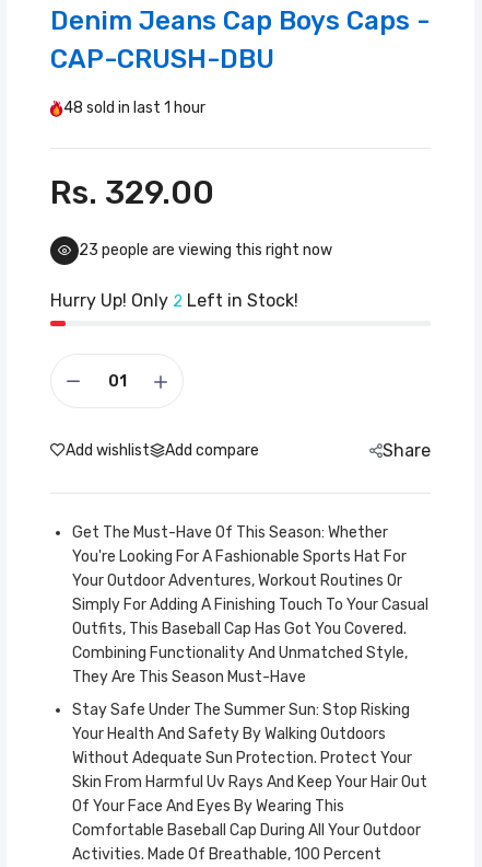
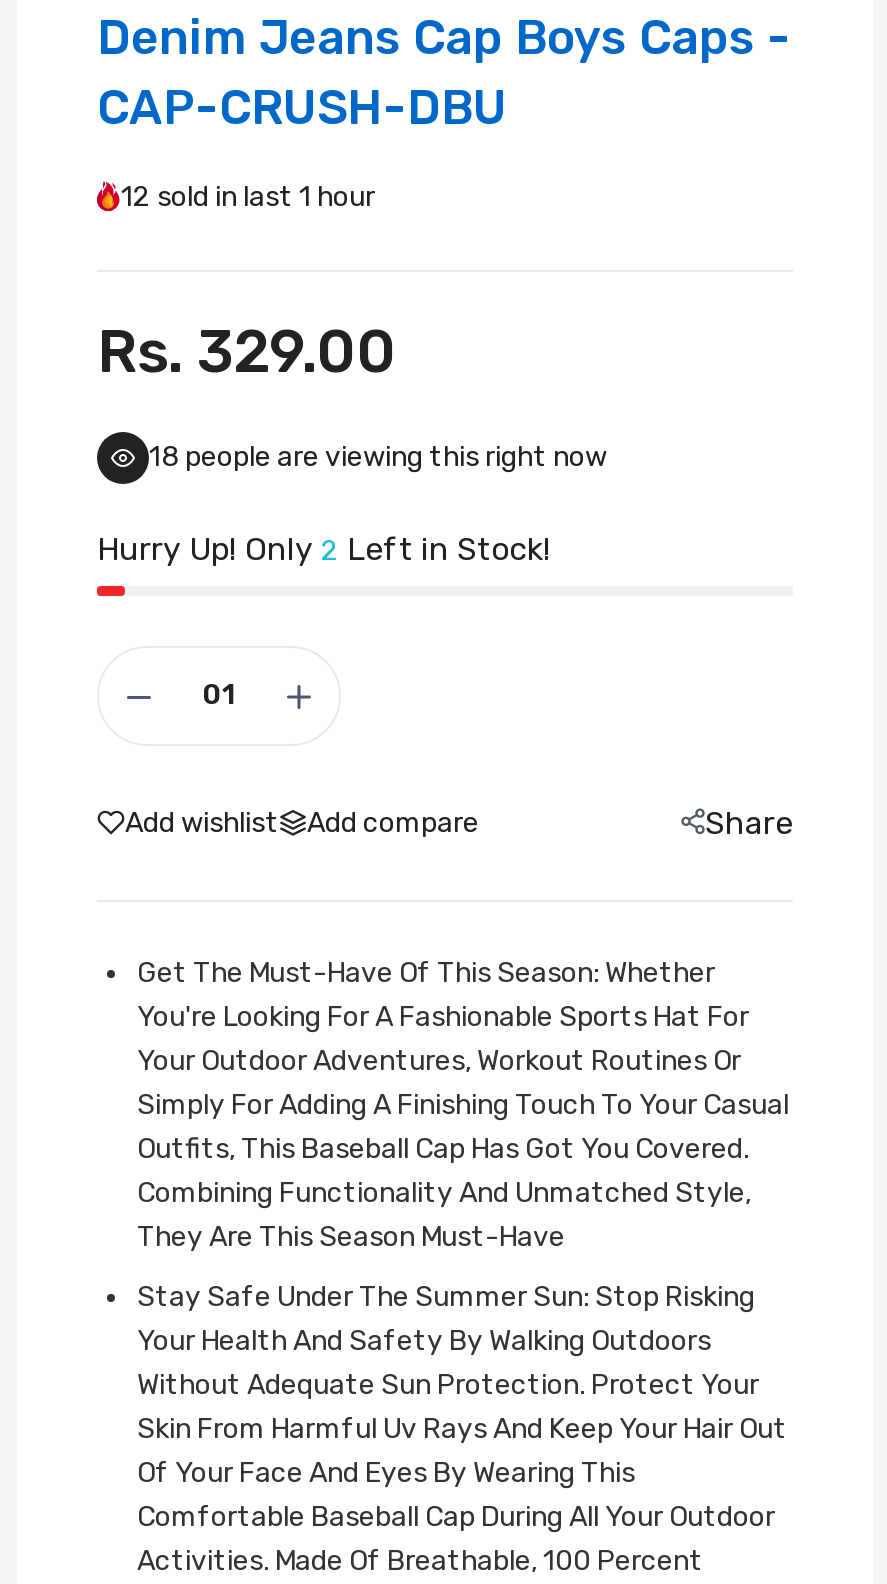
- 48 sold in last 1 hour
+ 12 sold in last 1 hour

- 23 people are viewing this right now
+ 18 people are viewing this right now
